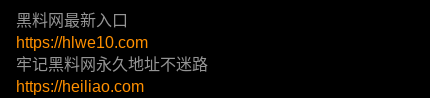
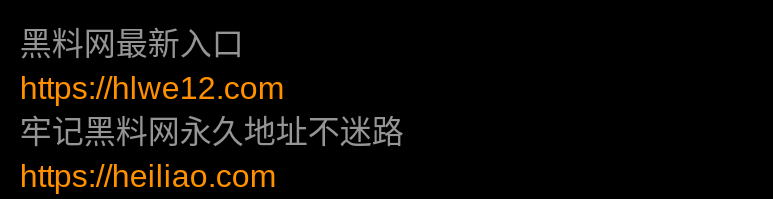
- https://hlwe10.com
+ https://hlwe12.com
